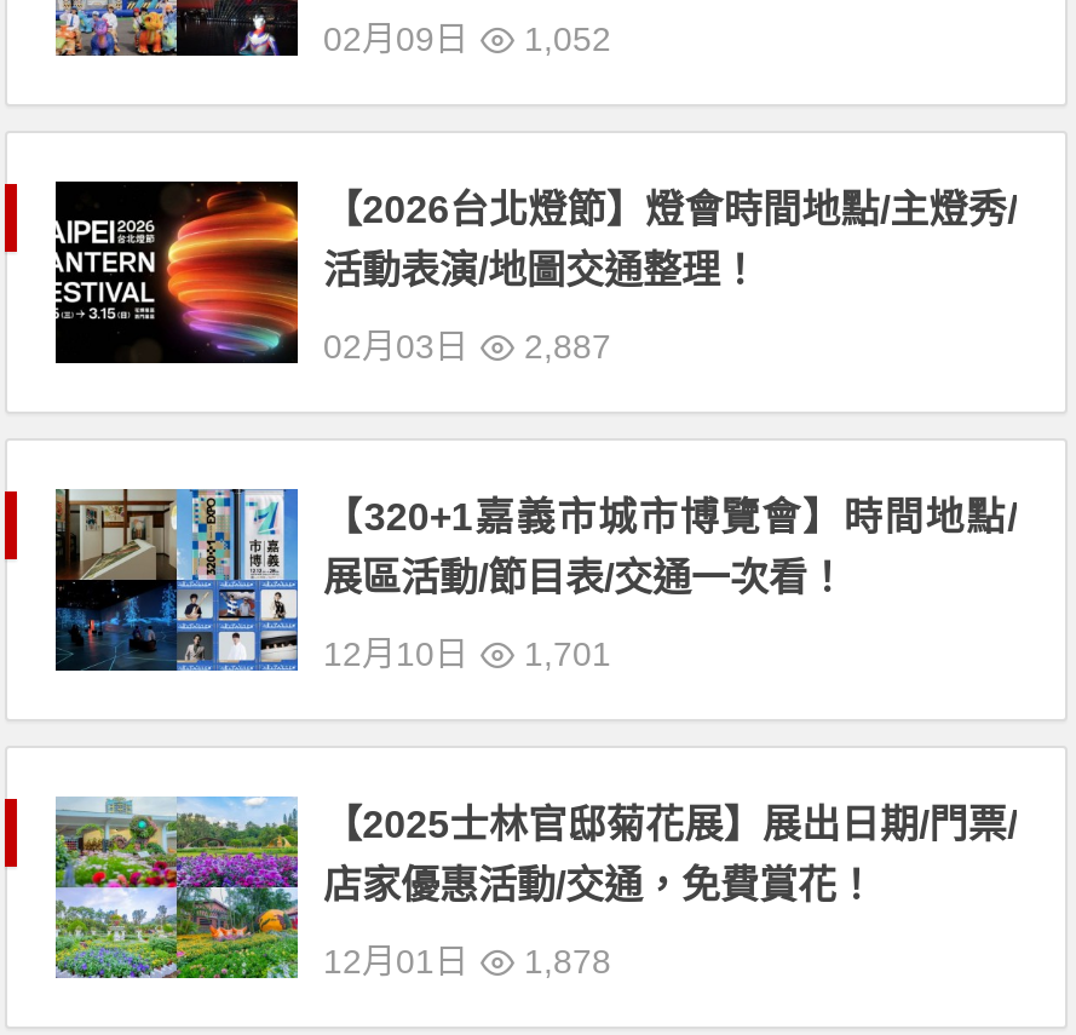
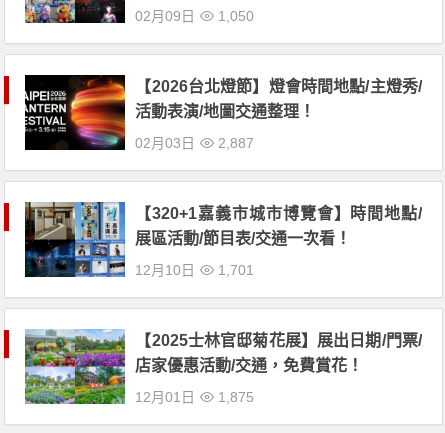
- 02月09日 1,052
+ 02月09日 1,050

- 12月01日 1,878
+ 12月01日 1,875
